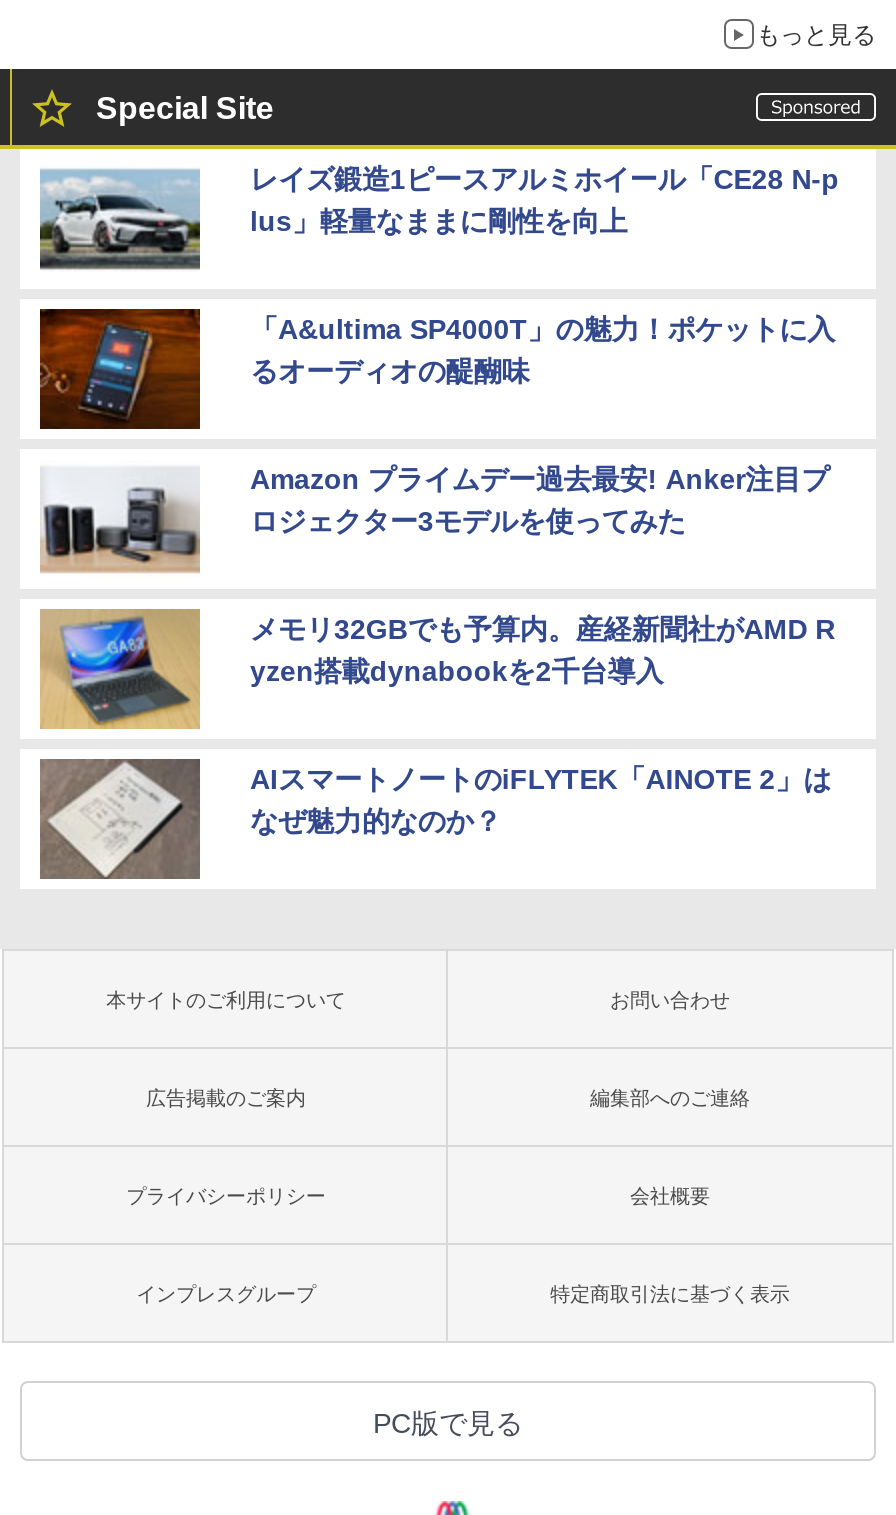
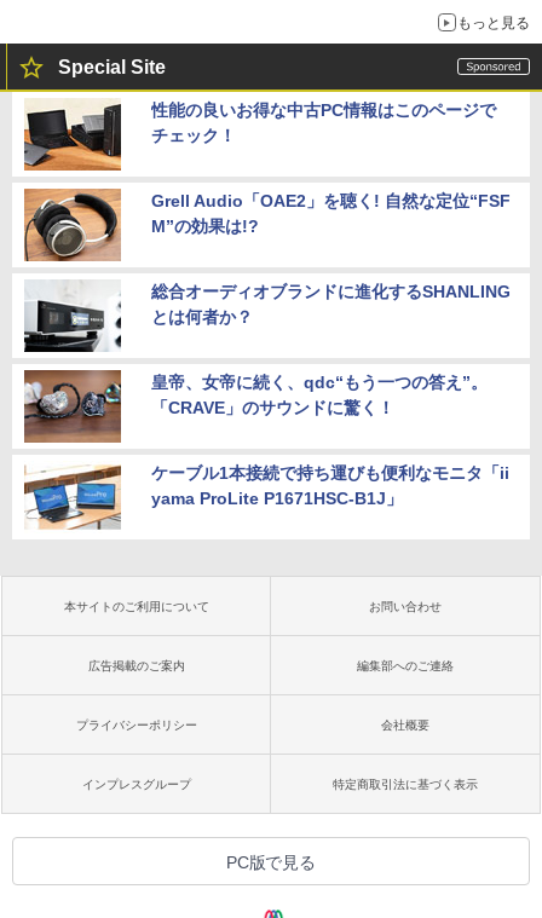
- [image]
- レイズ鍛造1ピースアルミホイール「CE28 N-p
- lus」軽量なままに剛性を向上
+ [image]
+ 性能の良いお得な中古PC情報はこのページで
+ チェック！

- [image]
- 「A&ultima SP4000T」の魅力！ポケットに入
- るオーディオの醍醐味
+ [image]
+ Grell Audio「OAE2」を聴く! 自然な定位“FSF
+ M”の効果は!?

- [image]
- Amazon プライムデー過去最安! Anker注目プ
- ロジェクター3モデルを使ってみた
+ [image]
+ 総合オーディオブランドに進化するSHANLING
+ とは何者か？

- [image]
- メモリ32GBでも予算内。産経新聞社がAMD R
- yzen搭載dynabookを2千台導入
+ [image]
+ 皇帝、女帝に続く、qdc“もう一つの答え”。
+ 「CRAVE」のサウンドに驚く！

- [image]
- AIスマートノートのiFLYTEK「AINOTE 2」は
- なぜ魅力的なのか？
+ [image]
+ ケーブル1本接続で持ち運びも便利なモニタ「ii
+ yama ProLite P1671HSC-B1J」
